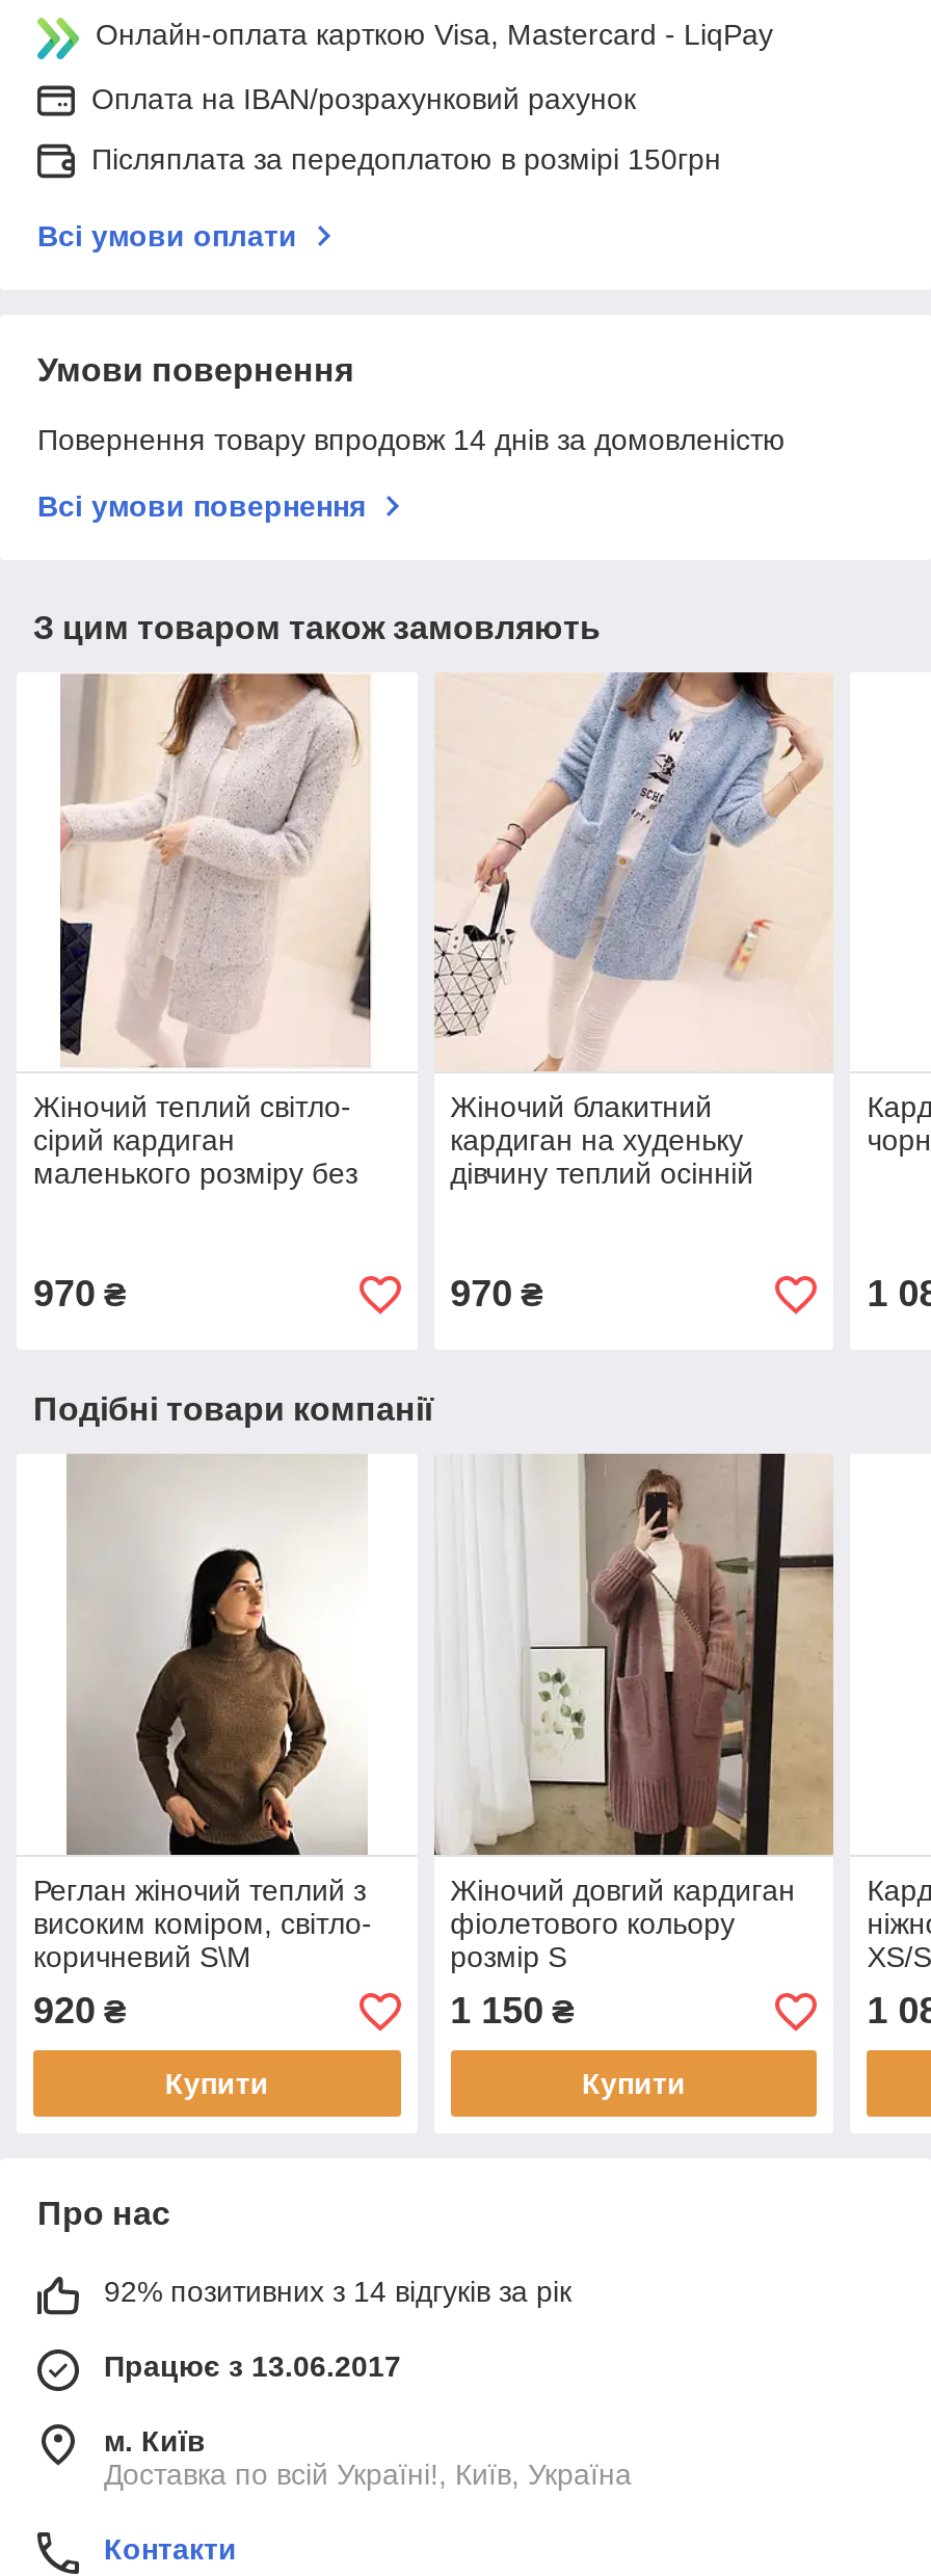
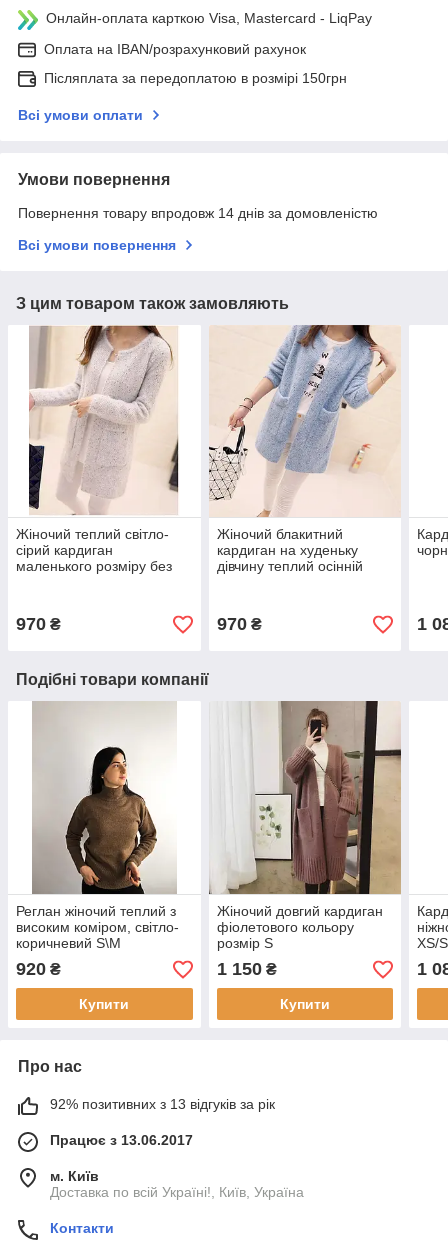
- 92% позитивних з 14 відгуків за рік
+ 92% позитивних з 13 відгуків за рік
